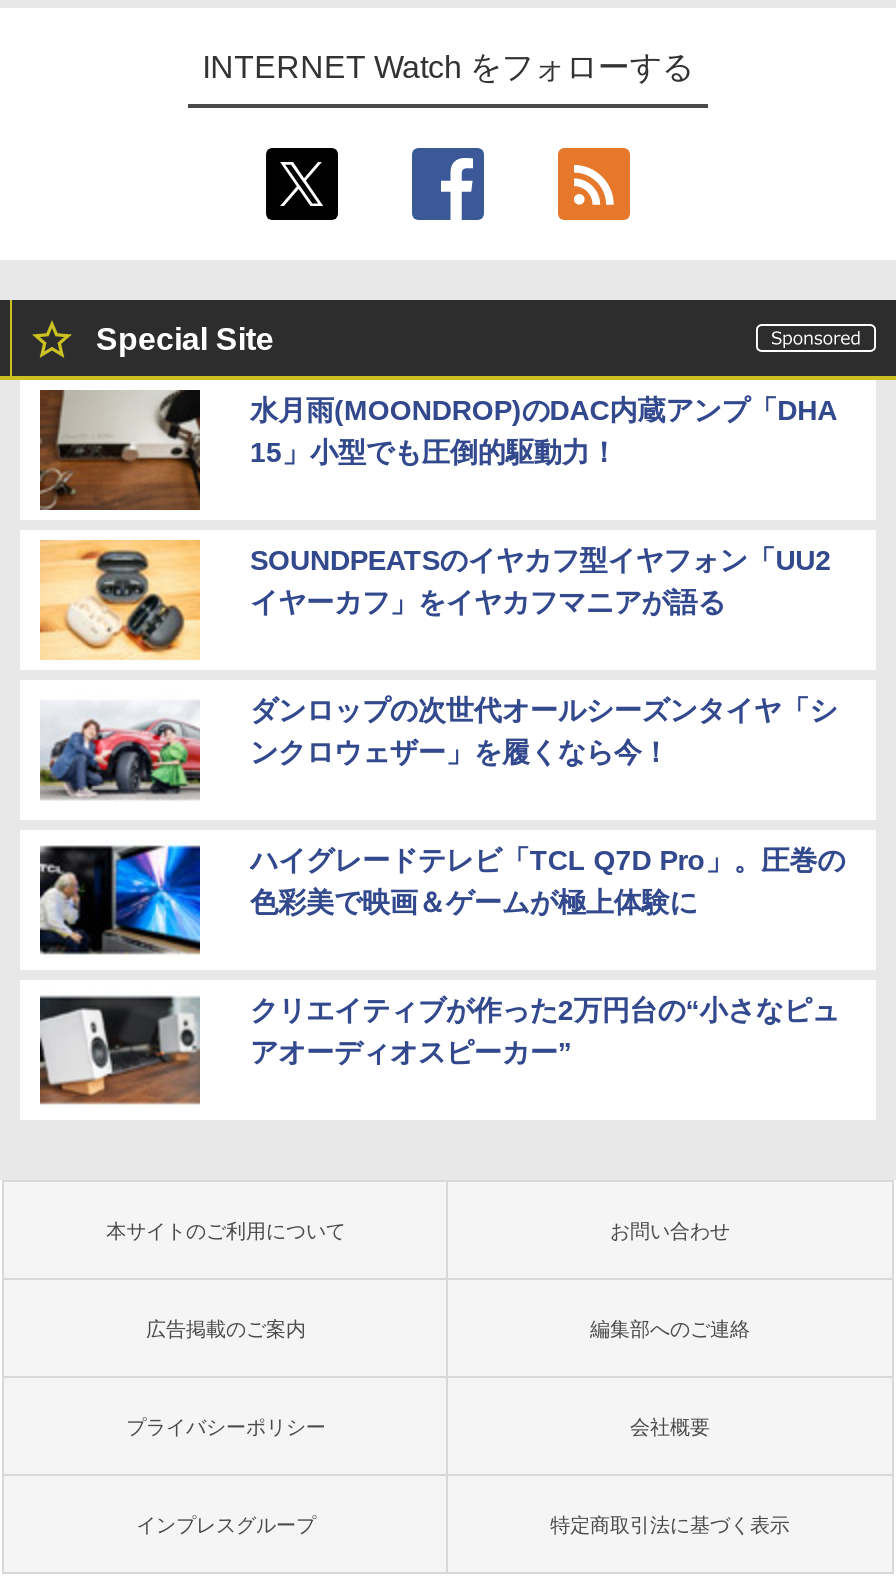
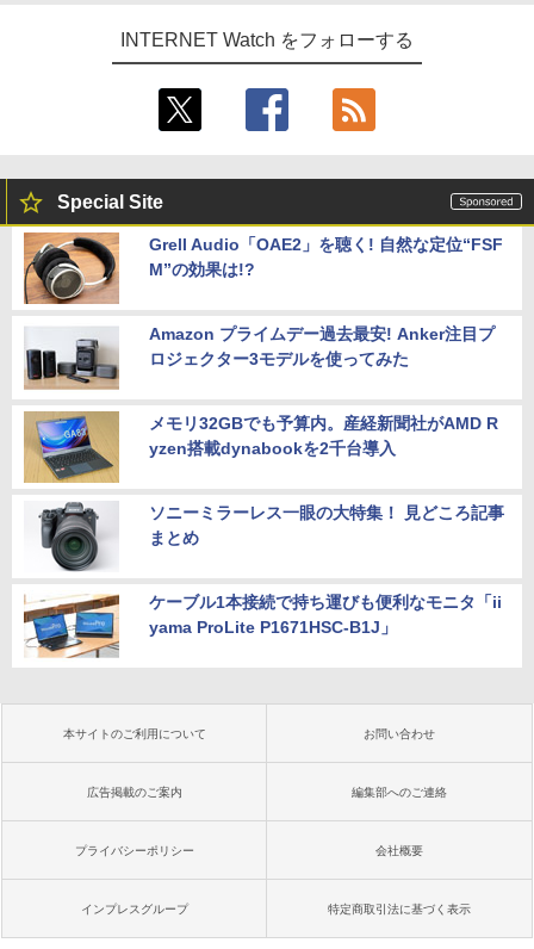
- [image]
- 水月雨(MOONDROP)のDAC内蔵アンプ「DHA
- 15」小型でも圧倒的駆動力！
+ [image]
+ Grell Audio「OAE2」を聴く! 自然な定位“FSF
+ M”の効果は!?

- [image]
- SOUNDPEATSのイヤカフ型イヤフォン「UU2
- イヤーカフ」をイヤカフマニアが語る
+ [image]
+ Amazon プライムデー過去最安! Anker注目プ
+ ロジェクター3モデルを使ってみた

- [image]
- ダンロップの次世代オールシーズンタイヤ「シ
- ンクロウェザー」を履くなら今！
+ [image]
+ メモリ32GBでも予算内。産経新聞社がAMD R
+ yzen搭載dynabookを2千台導入

- [image]
- ハイグレードテレビ「TCL Q7D Pro」。圧巻の
- 色彩美で映画＆ゲームが極上体験に
+ [image]
+ ソニーミラーレス一眼の大特集！ 見どころ記事
+ まとめ

- [image]
- クリエイティブが作った2万円台の“小さなピュ
- アオーディオスピーカー”
+ [image]
+ ケーブル1本接続で持ち運びも便利なモニタ「ii
+ yama ProLite P1671HSC-B1J」
